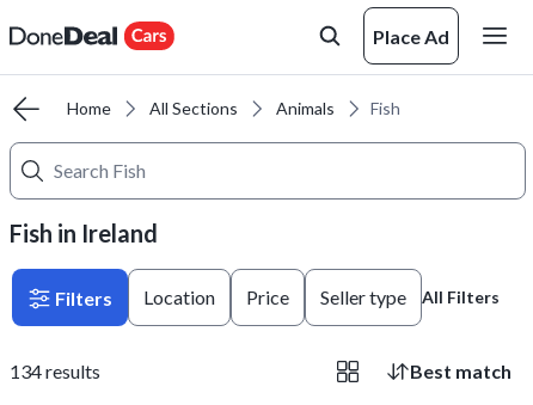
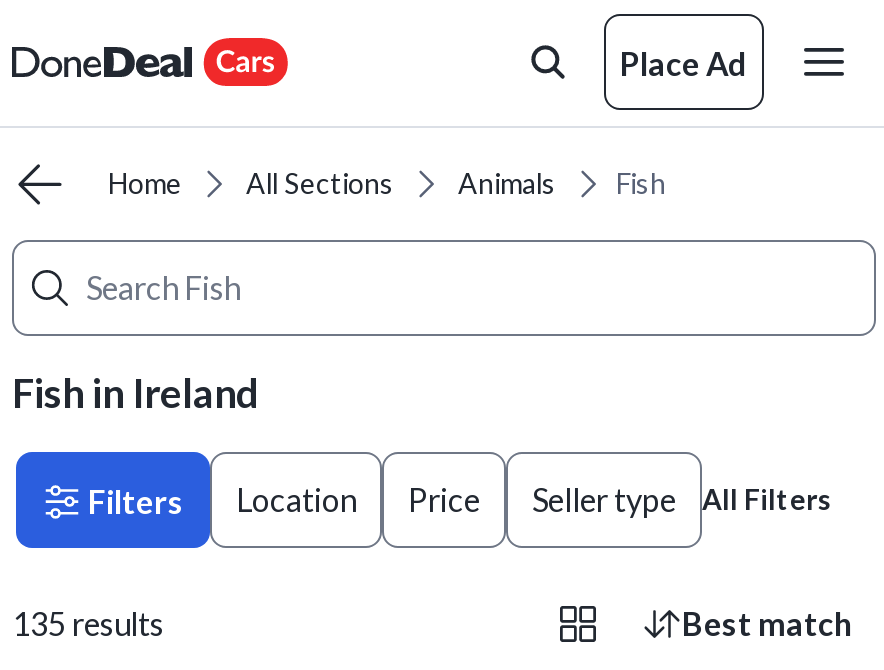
- 134 results
+ 135 results
